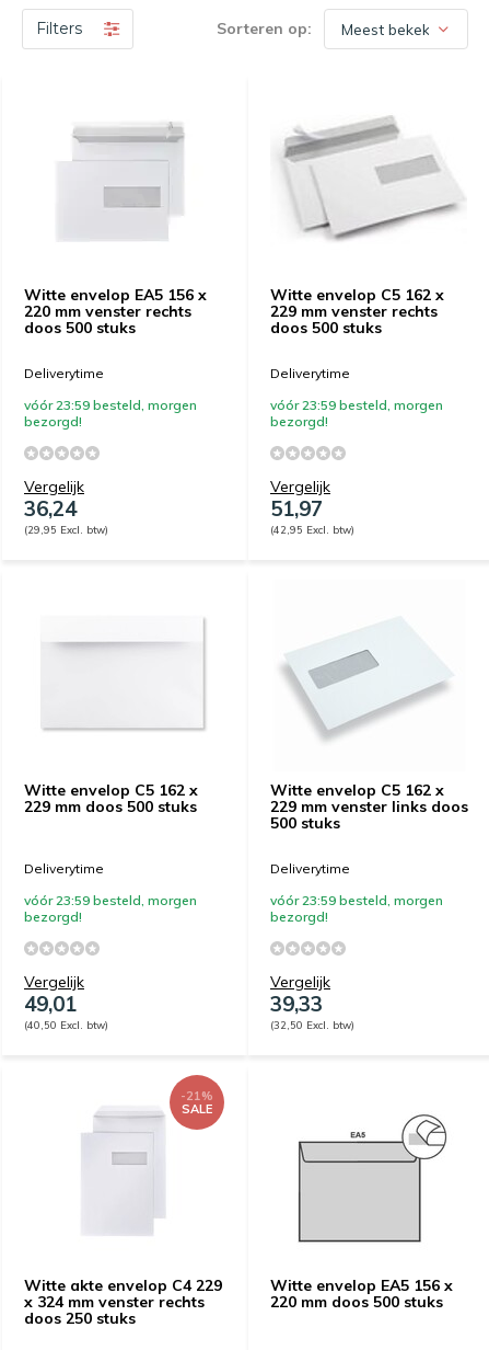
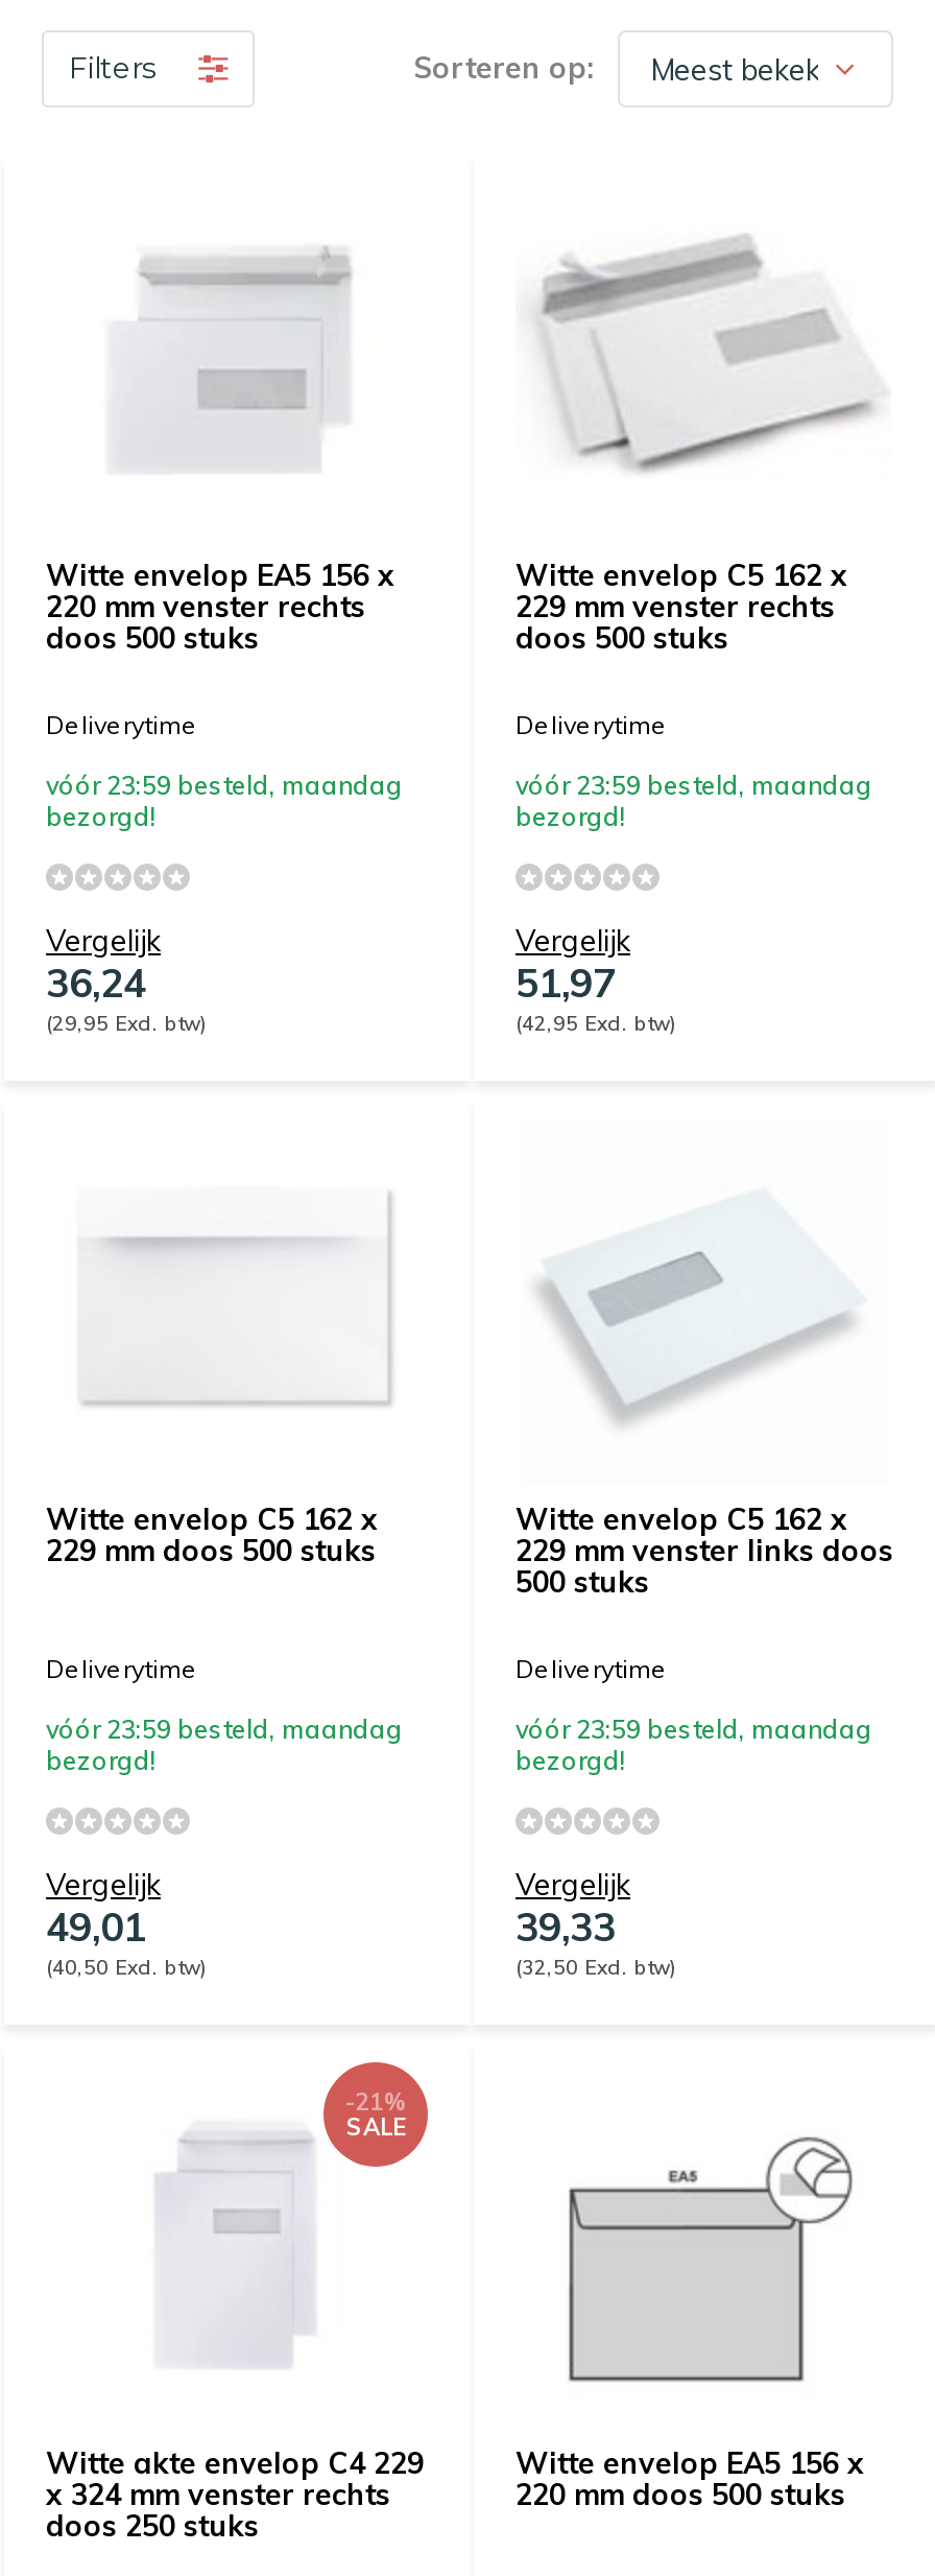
- vóór 23:59 besteld, morgen
+ vóór 23:59 besteld, maandag

- vóór 23:59 besteld, morgen
+ vóór 23:59 besteld, maandag

- vóór 23:59 besteld, morgen
+ vóór 23:59 besteld, maandag

- vóór 23:59 besteld, morgen
+ vóór 23:59 besteld, maandag
